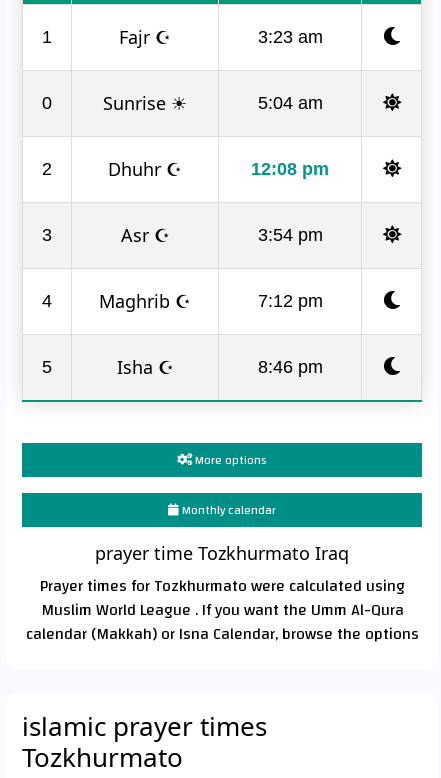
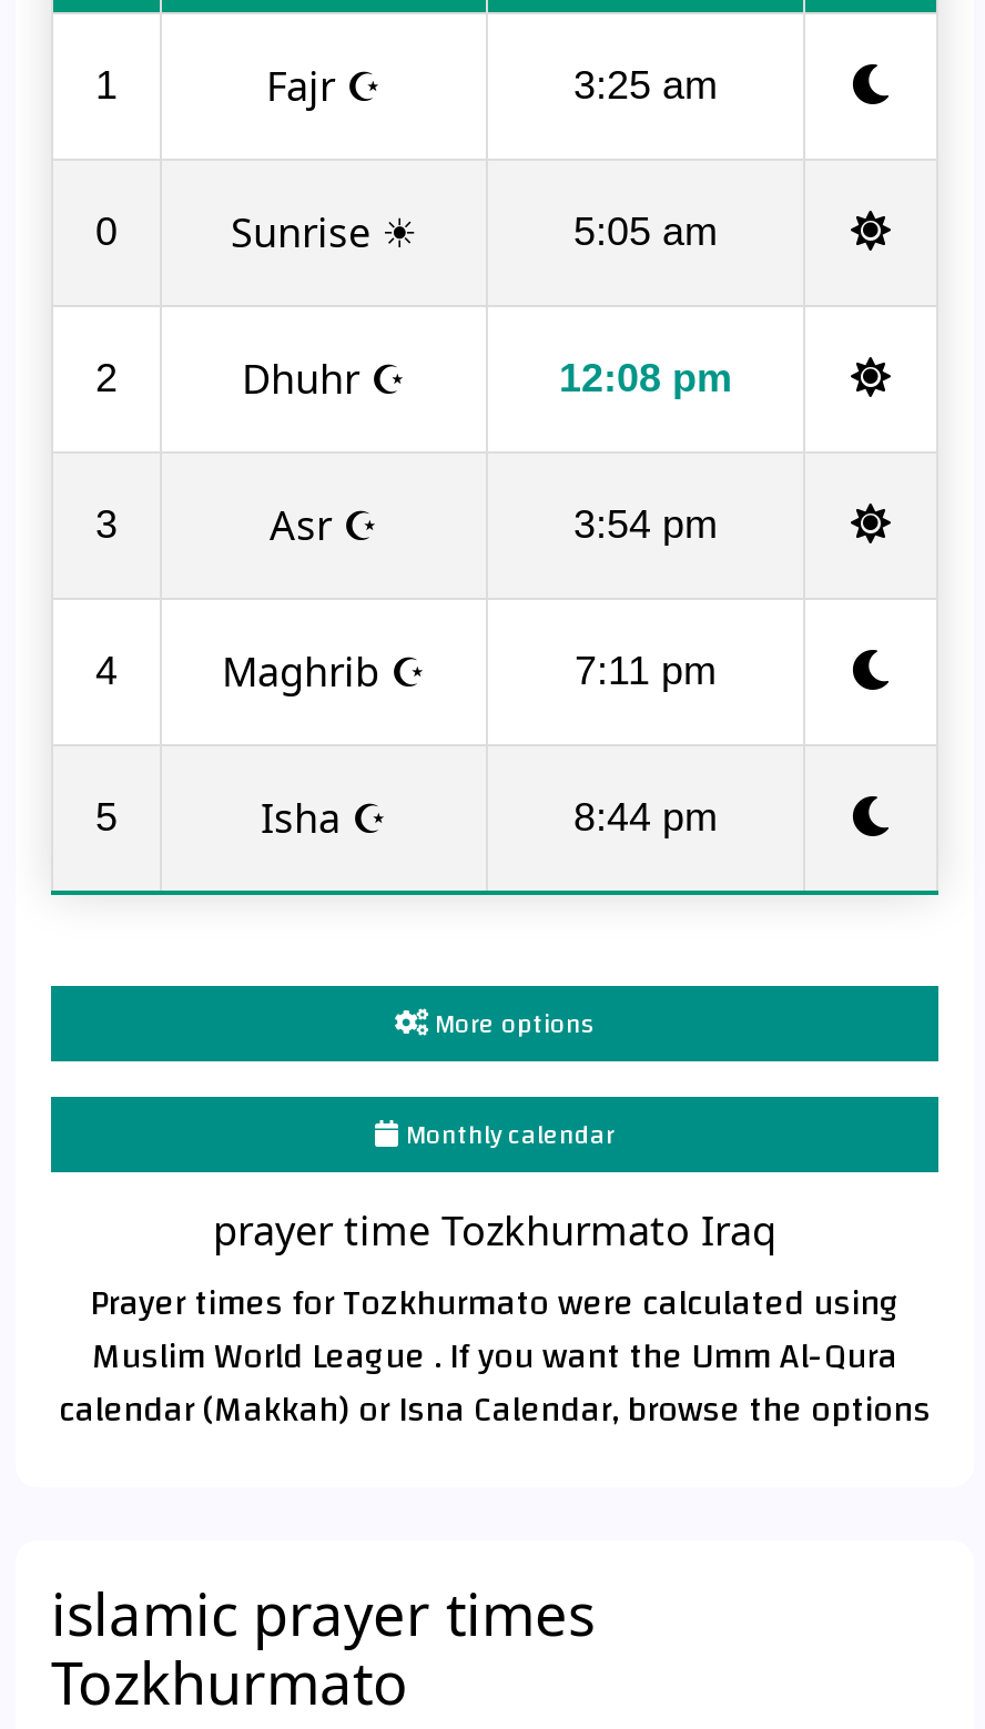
- 3:23 am
+ 3:25 am

- 5:04 am
+ 5:05 am

- 7:12 pm
+ 7:11 pm

- 8:46 pm
+ 8:44 pm
